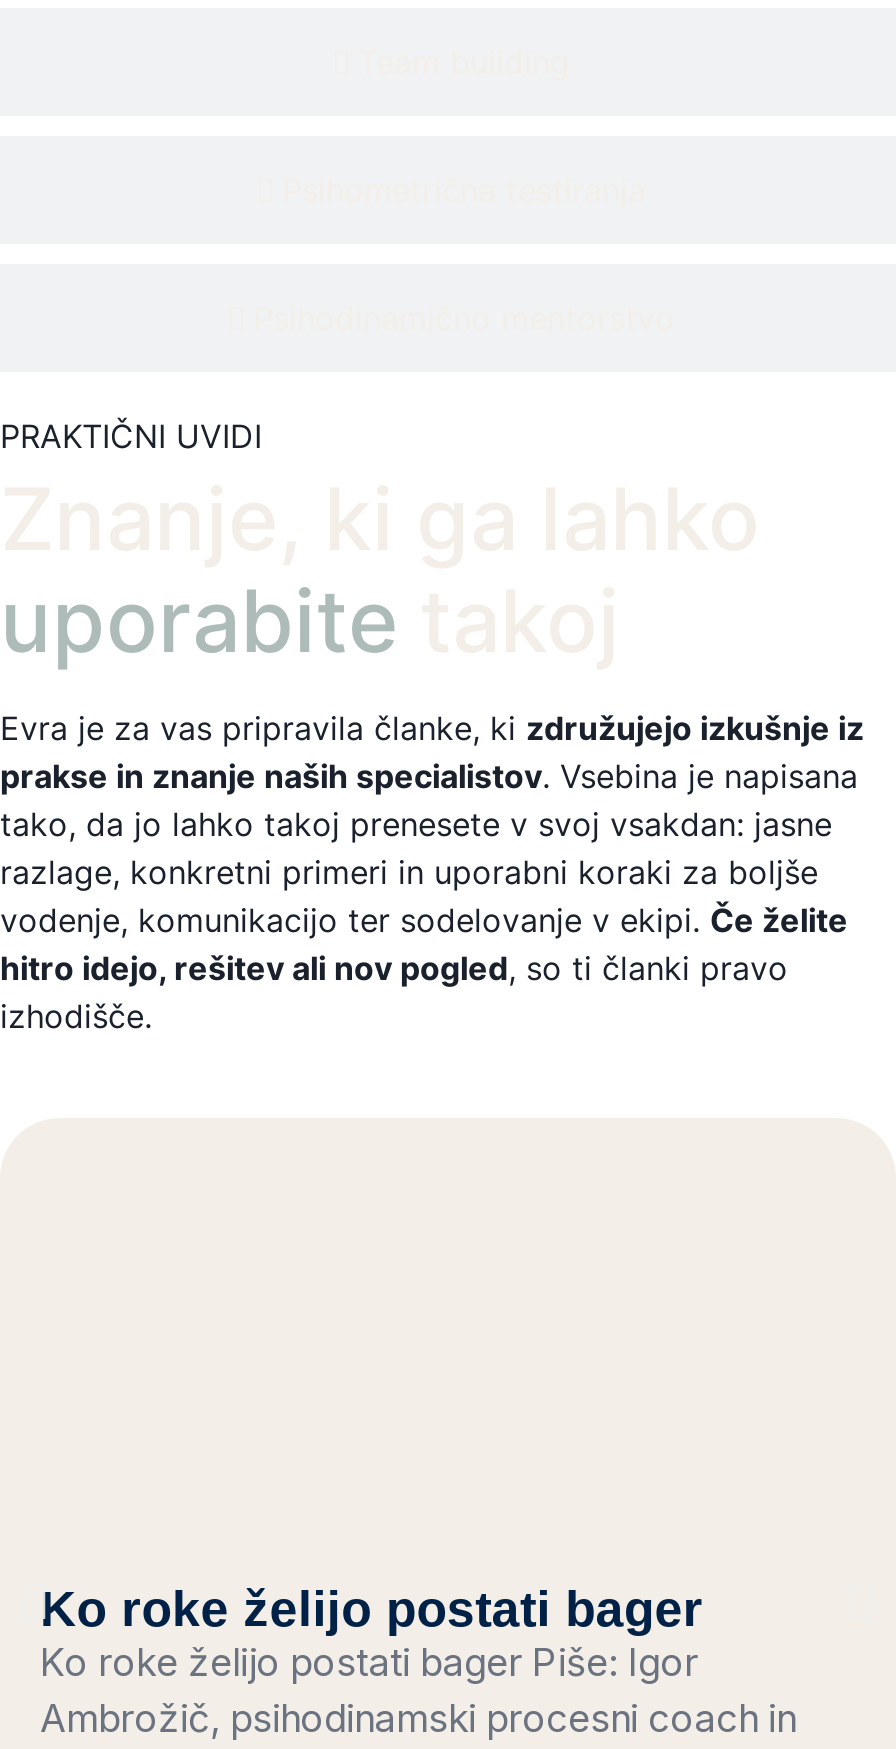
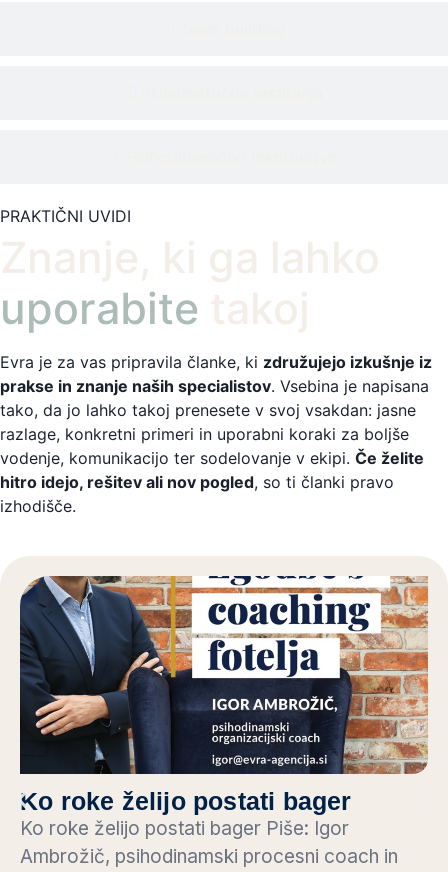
+ [image]
